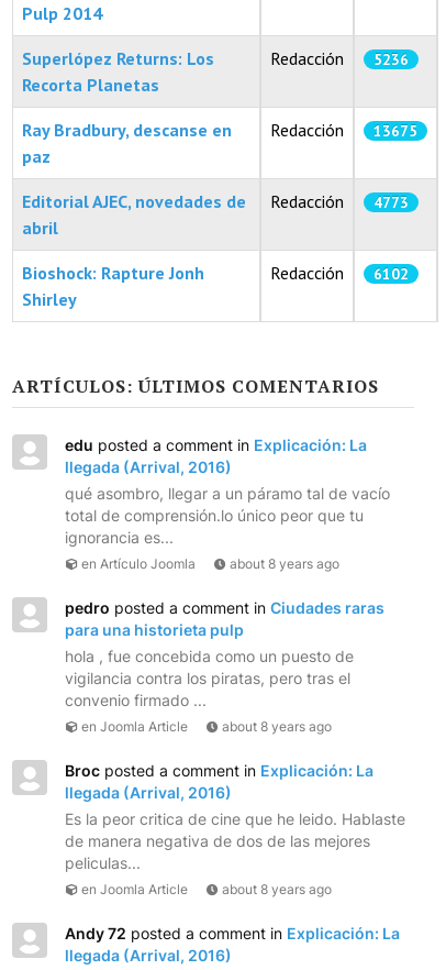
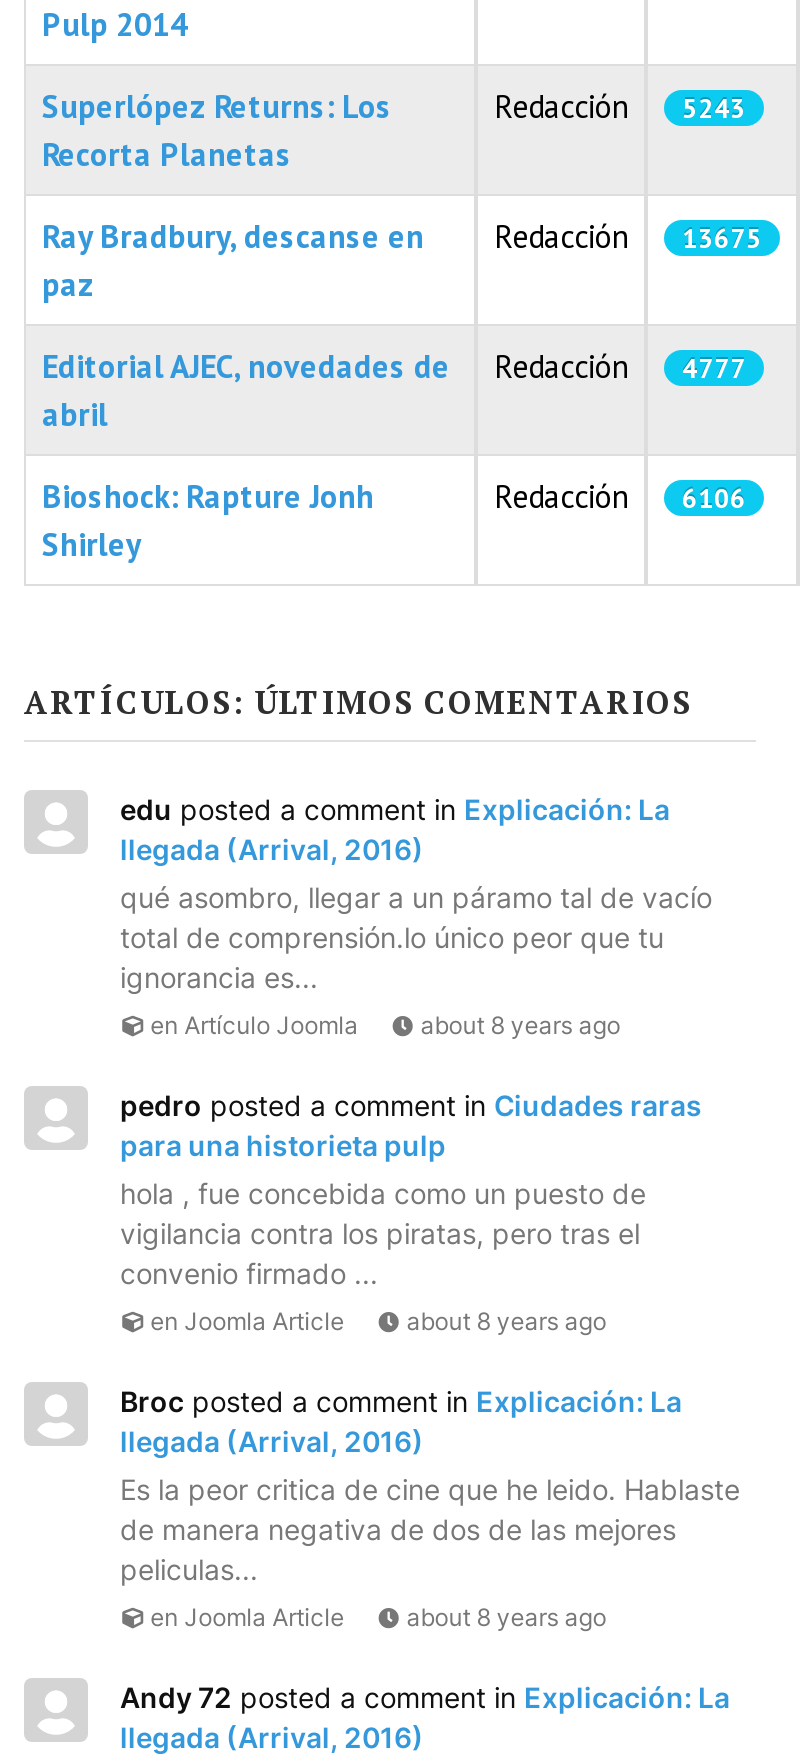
- Redacción 5236
+ Redacción 5243

- Editorial AJEC, novedades de Redacción 4773
+ Editorial AJEC, novedades de Redacción 4777

- Redacción 6102
+ Redacción 6106
